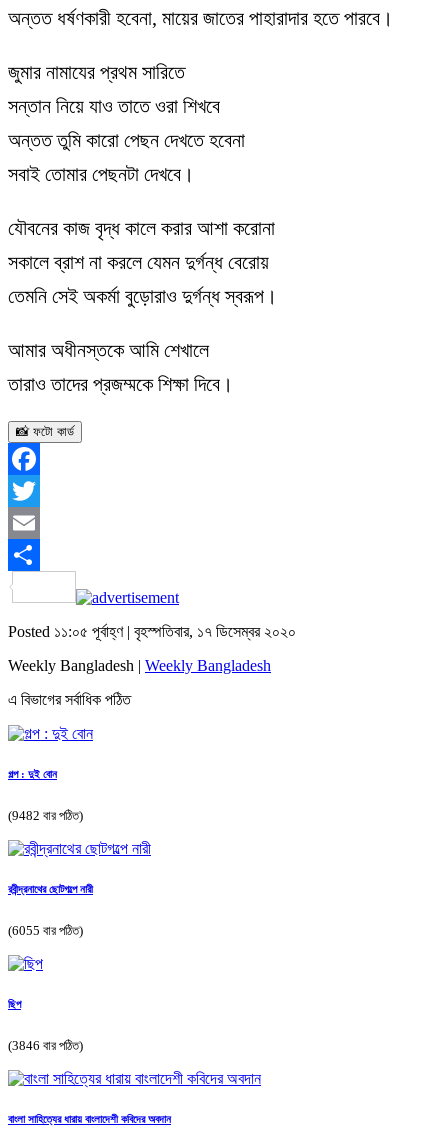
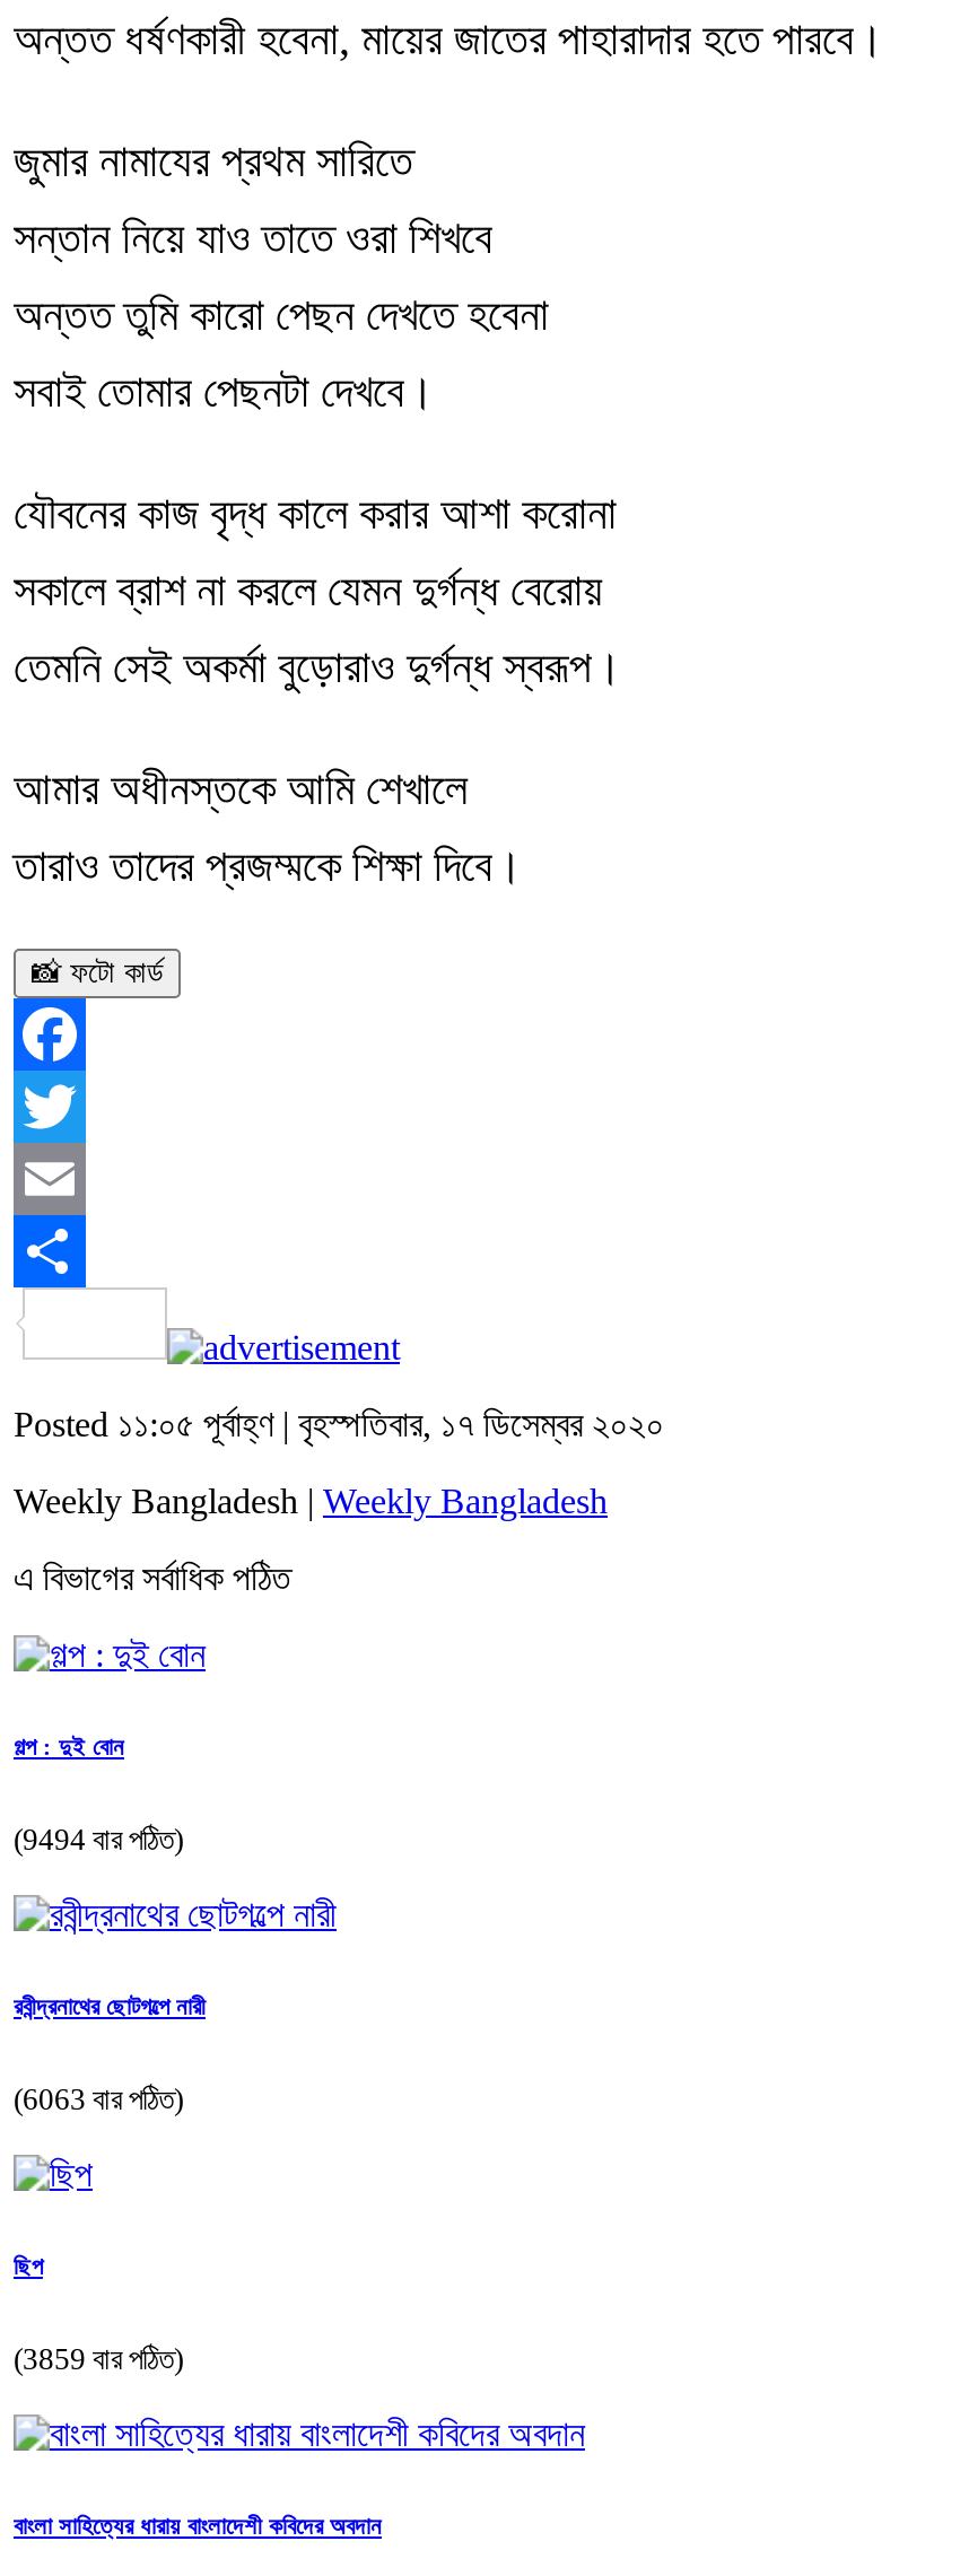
- (9482 বার পঠিত)
+ (9494 বার পঠিত)

- (6055 বার পঠিত)
+ (6063 বার পঠিত)

- (3846 বার পঠিত)
+ (3859 বার পঠিত)
